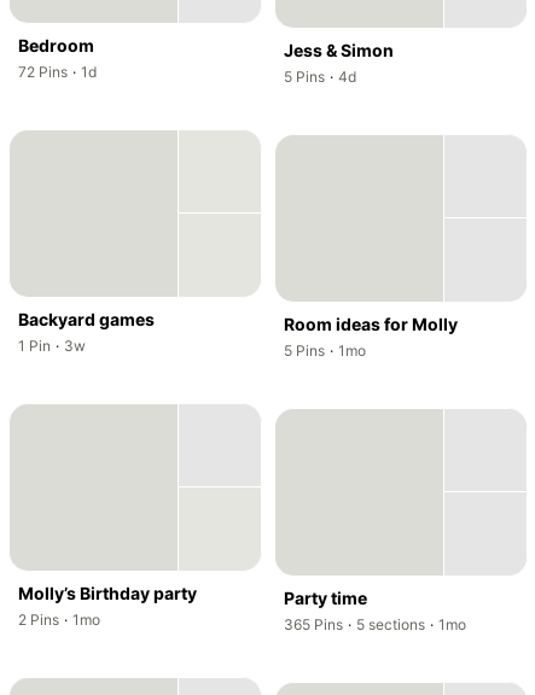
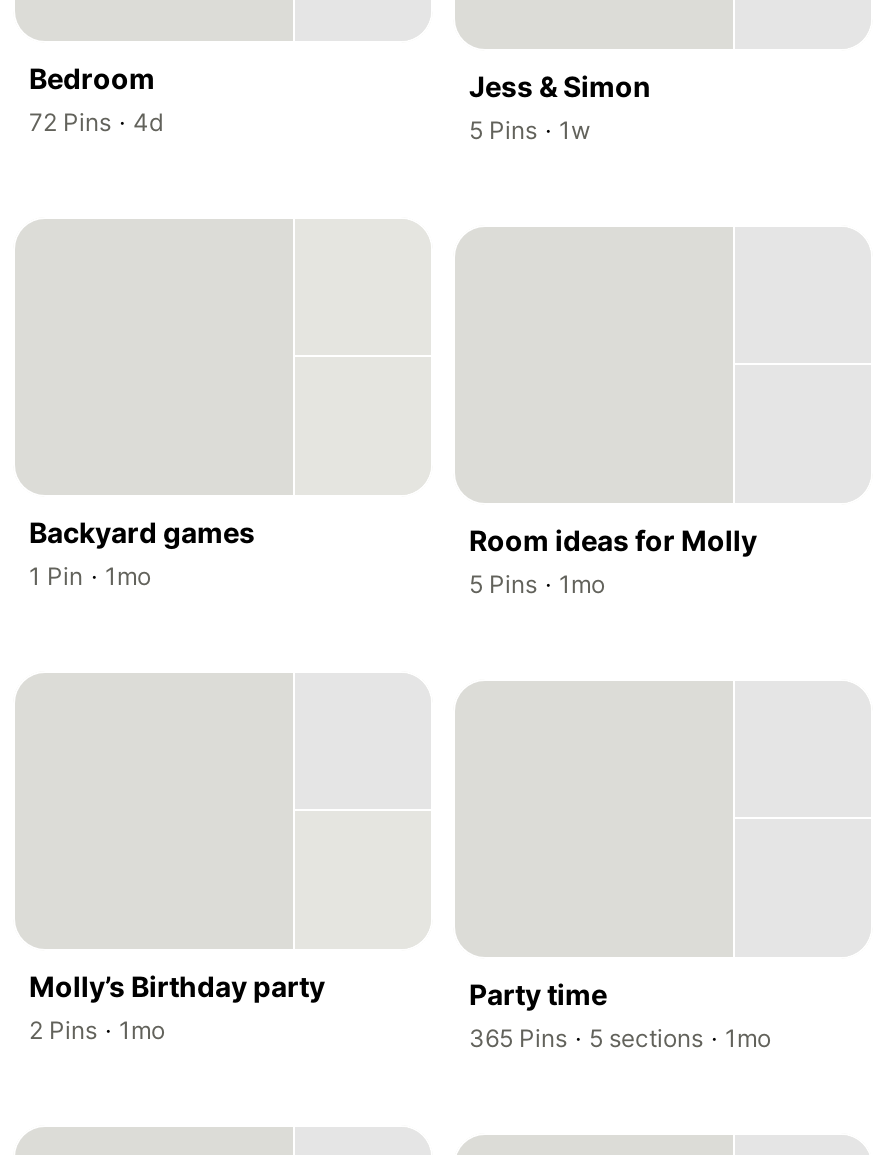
- ,72 Pins · , 1d
+ ,72 Pins · , 4d

- ,5 Pins · , 4d
+ ,5 Pins · , 1w

- ,1 Pin · , 3w
+ ,1 Pin · , 1mo
